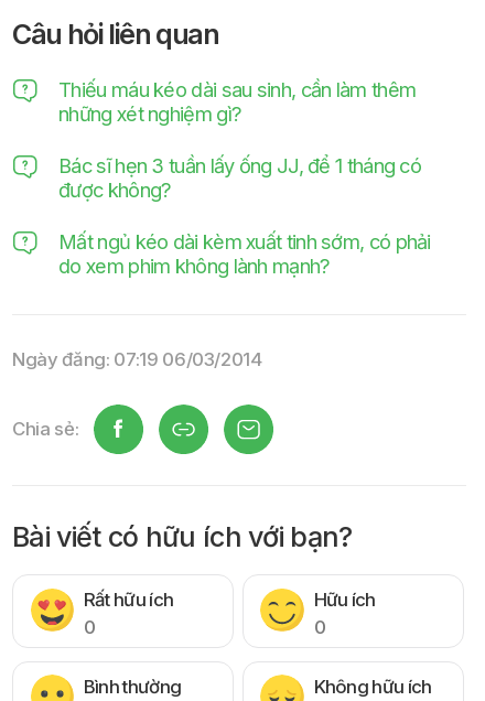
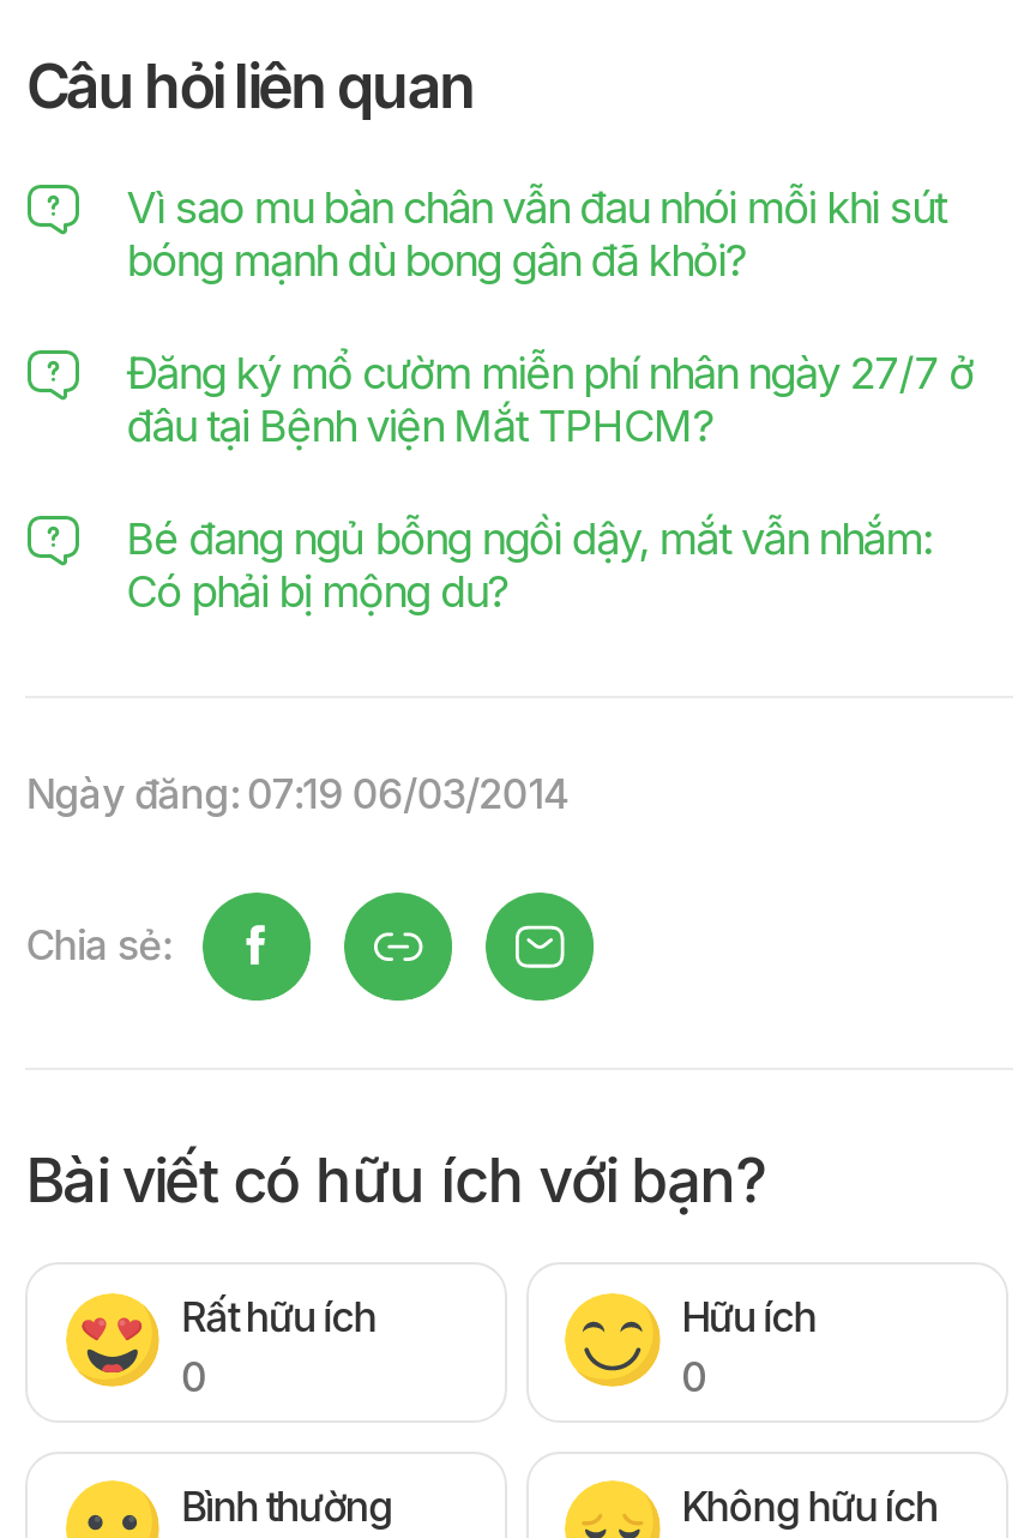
- Thiếu máu kéo dài sau sinh, cần làm thêm
- những xét nghiệm gì?
+ Vì sao mu bàn chân vẫn đau nhói mỗi khi sút
+ bóng mạnh dù bong gân đã khỏi?

- Bác sĩ hẹn 3 tuần lấy ống JJ, để 1 tháng có
- được không?
+ Đăng ký mổ cườm miễn phí nhân ngày 27/7 ở
+ đâu tại Bệnh viện Mắt TPHCM?

- Mất ngủ kéo dài kèm xuất tinh sớm, có phải
- do xem phim không lành mạnh?
+ Bé đang ngủ bỗng ngồi dậy, mắt vẫn nhắm:
+ Có phải bị mộng du?
